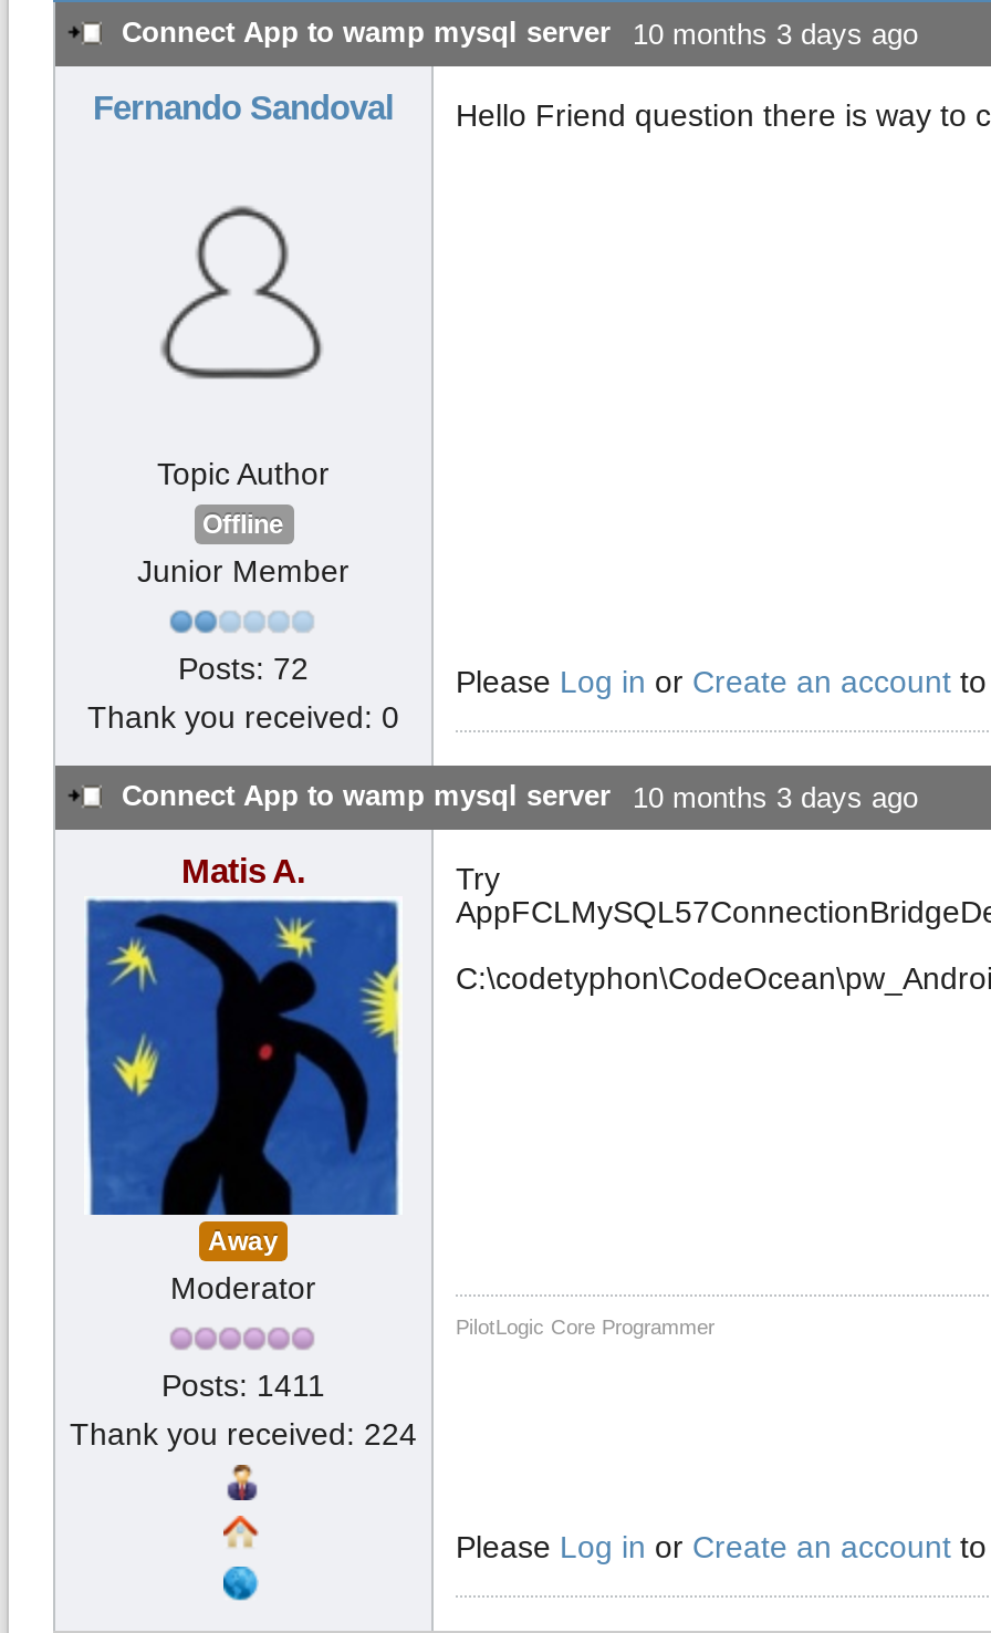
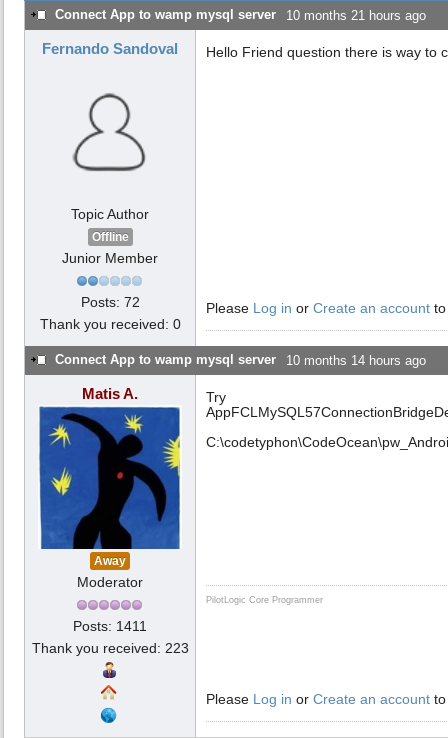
- 10 months 3 days ago
+ 10 months 21 hours ago

- 10 months 3 days ago
+ 10 months 14 hours ago

- Thank you received: 224
+ Thank you received: 223
